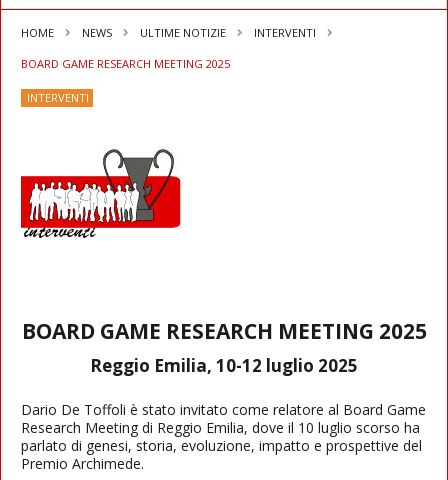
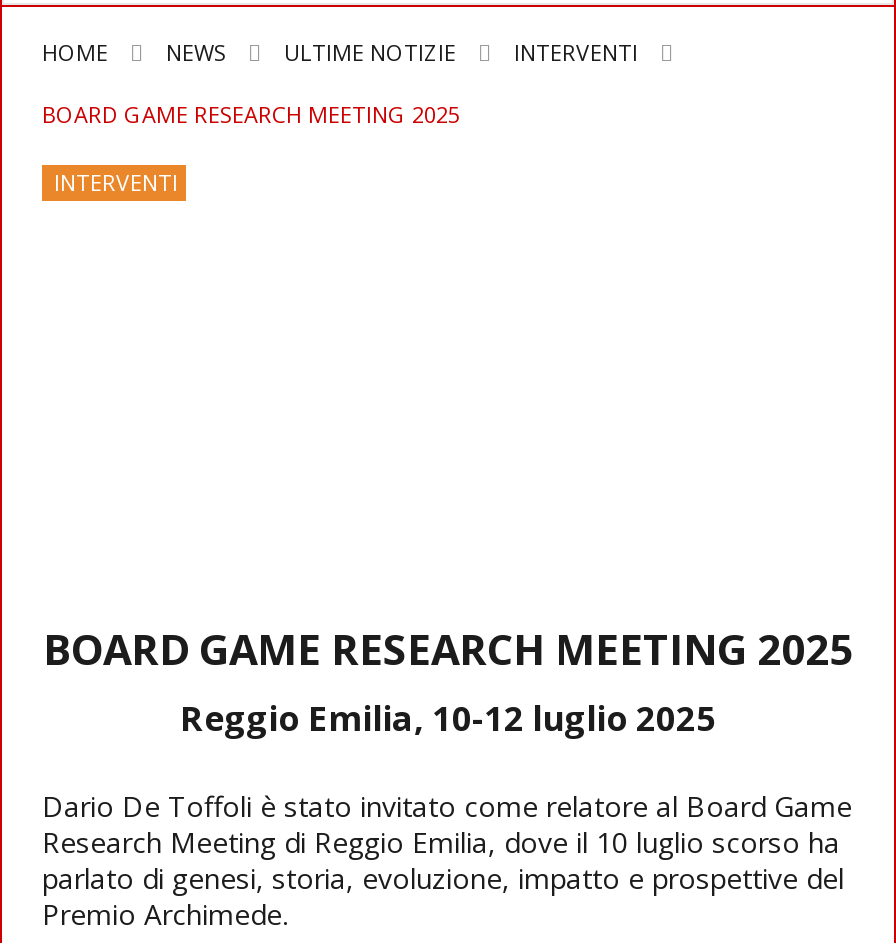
- [image]
